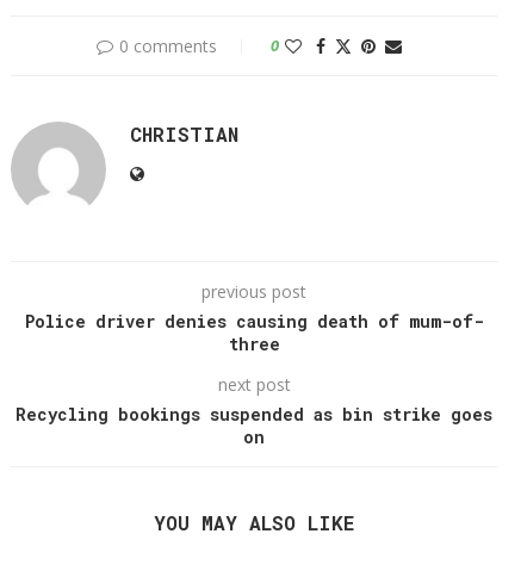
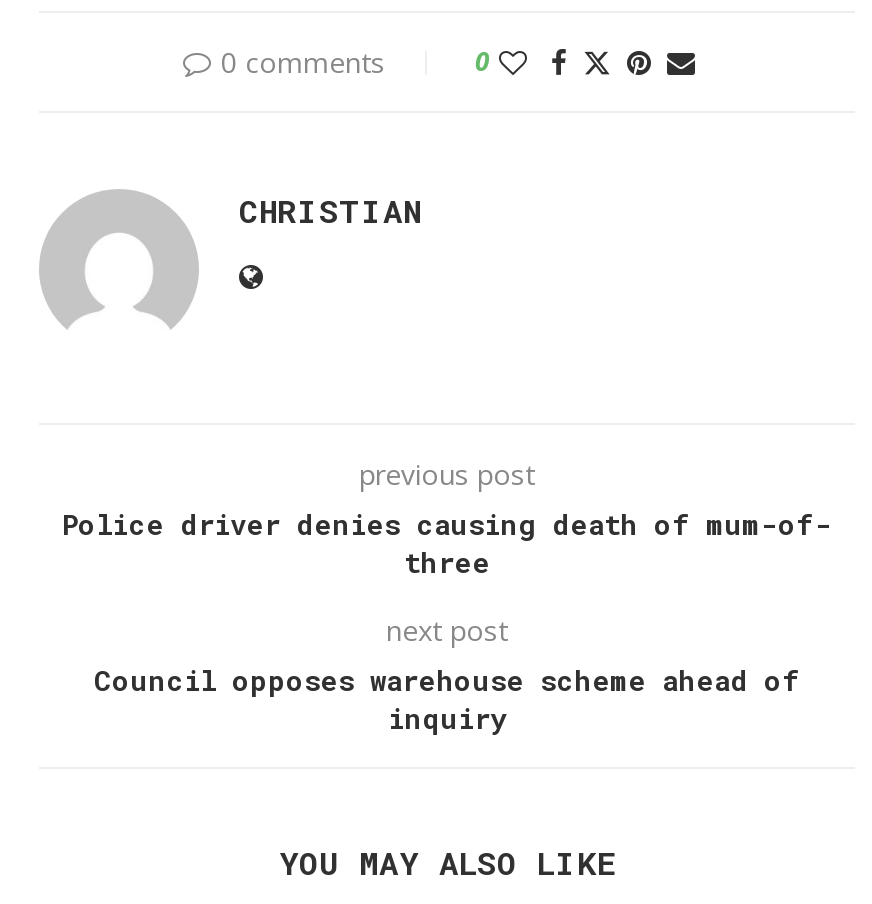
- Recycling bookings suspended as bin strike goes
- on
+ Council opposes warehouse scheme ahead of
+ inquiry
